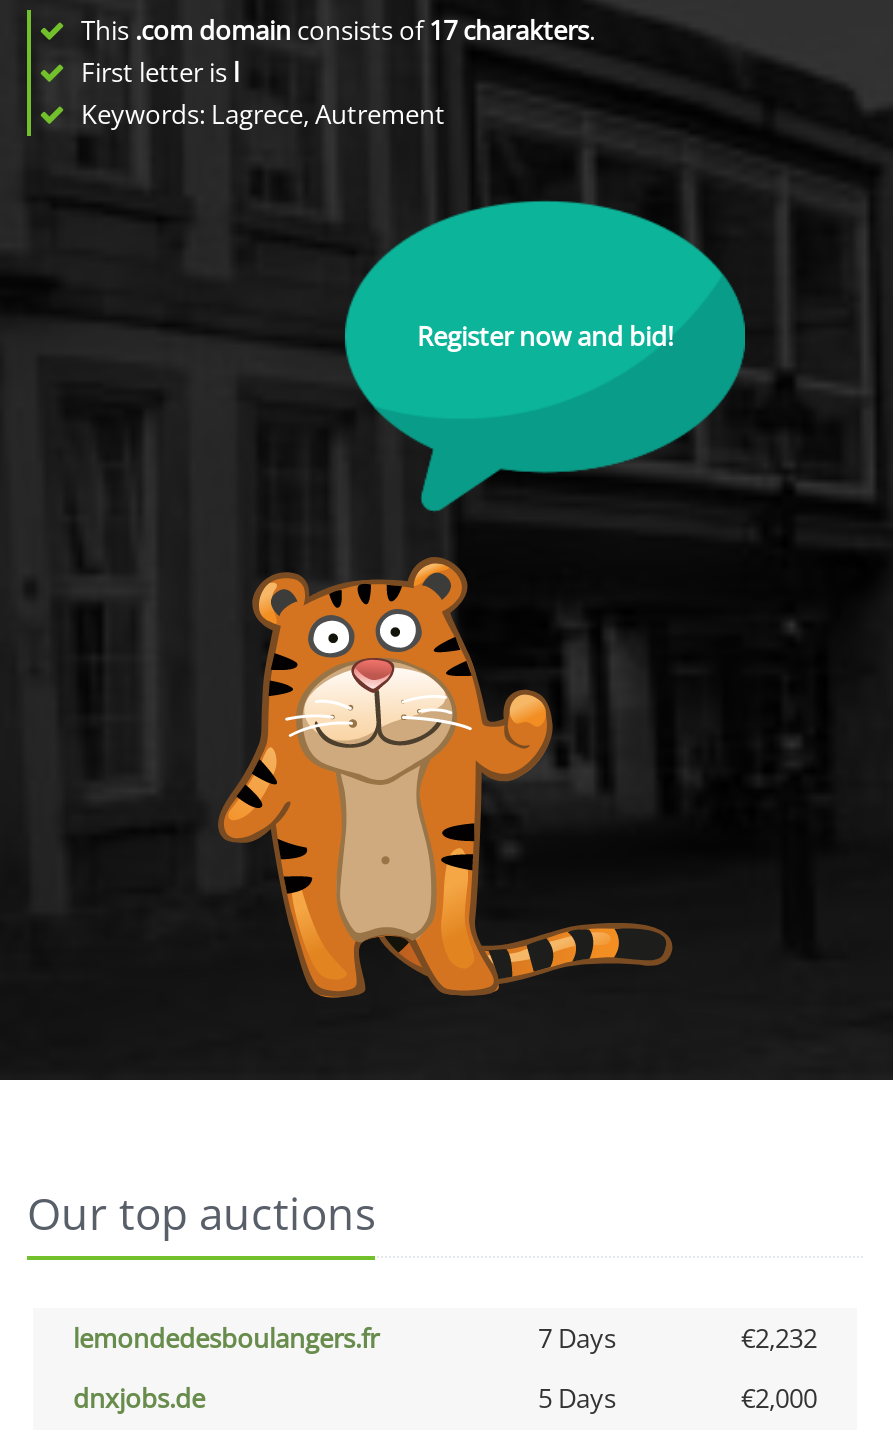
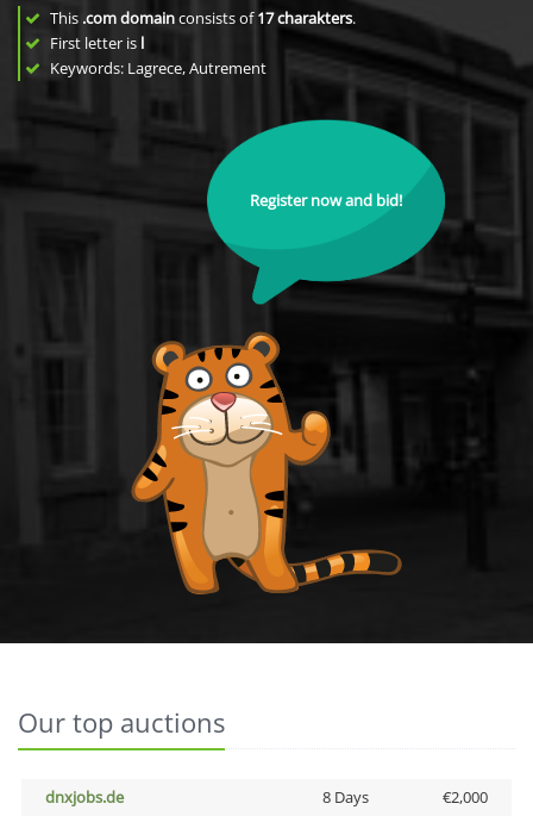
- lemondedesboulangers.fr
- 7 Days
- €2,232

- 5 Days
+ 8 Days
